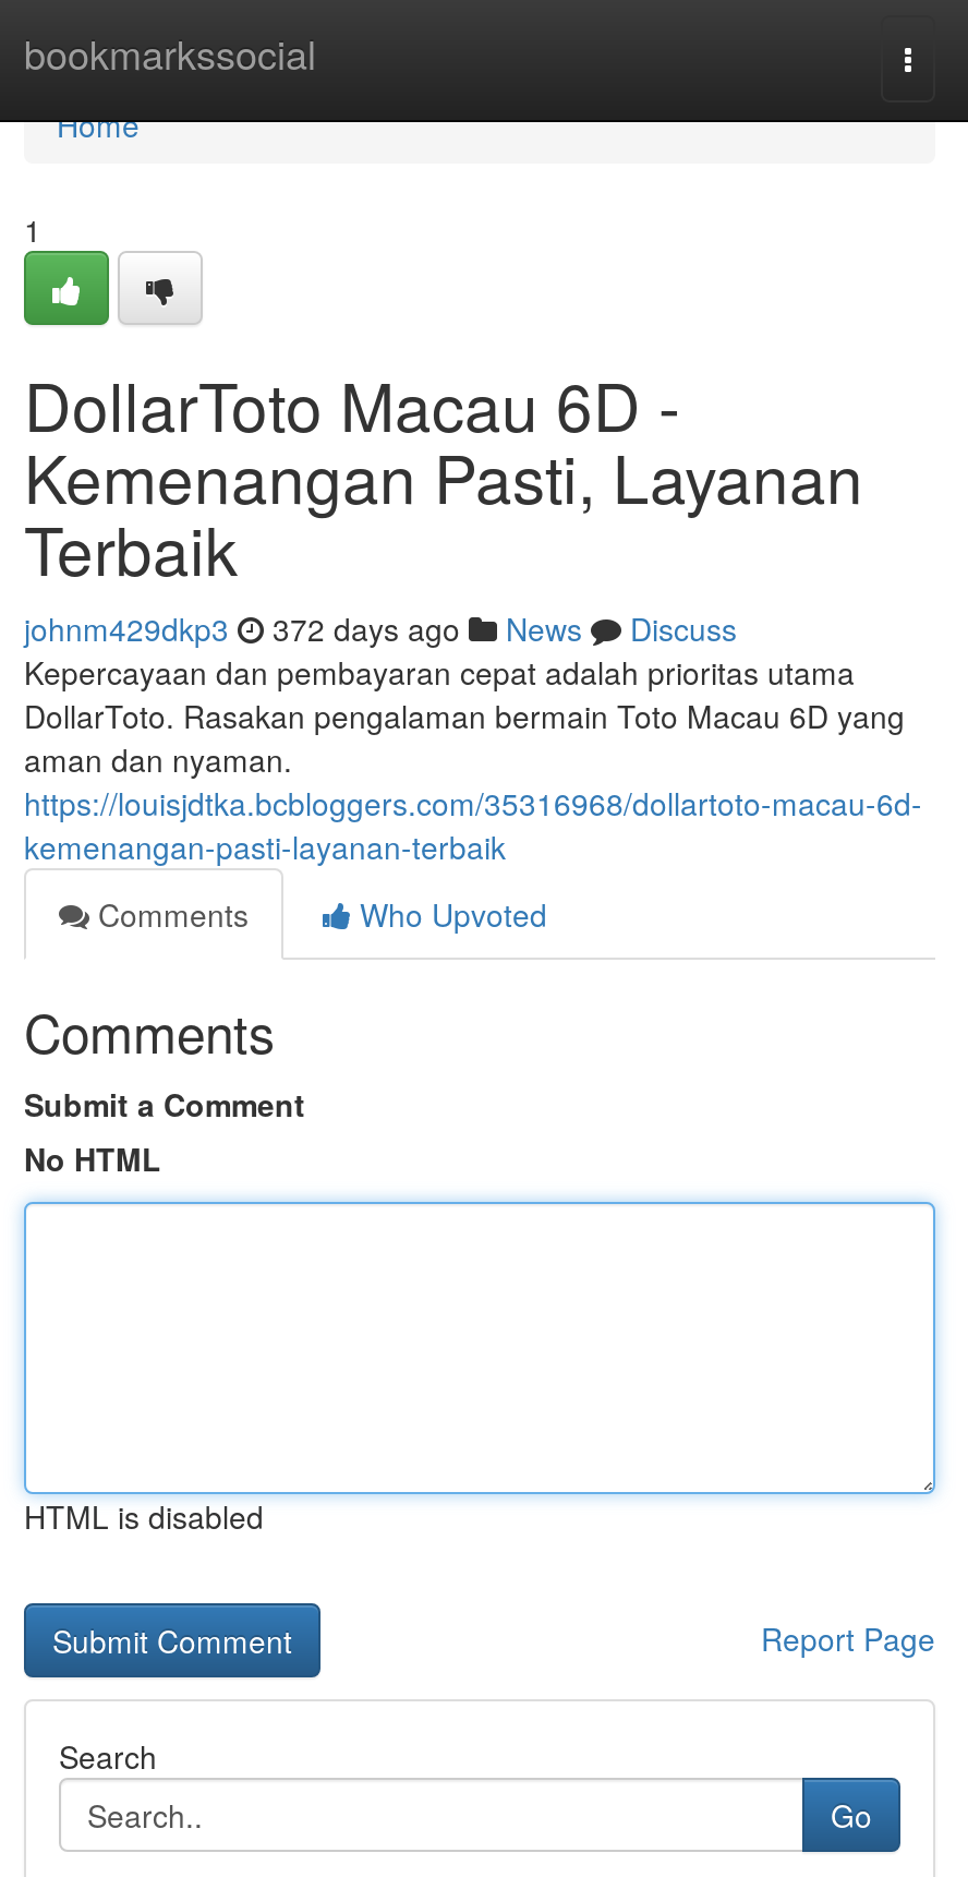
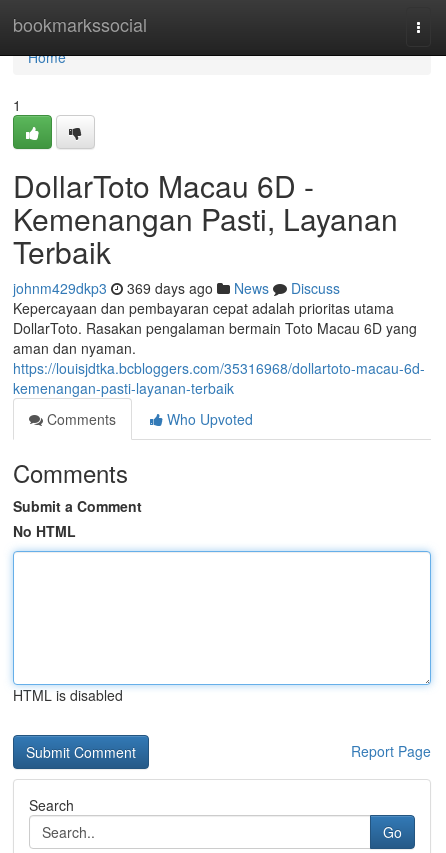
- johnm429dkp3 372 days ago News Discuss
+ johnm429dkp3 369 days ago News Discuss
